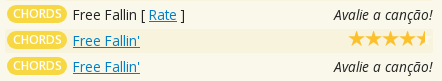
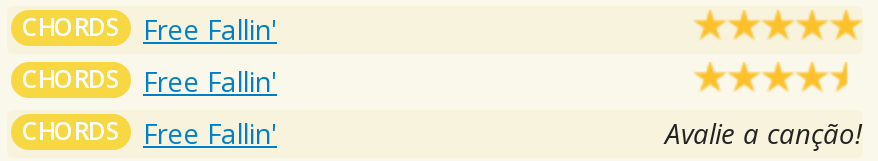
- Free Fallin [Rate]
- Avalie a canção!
+ Free Fallin'
